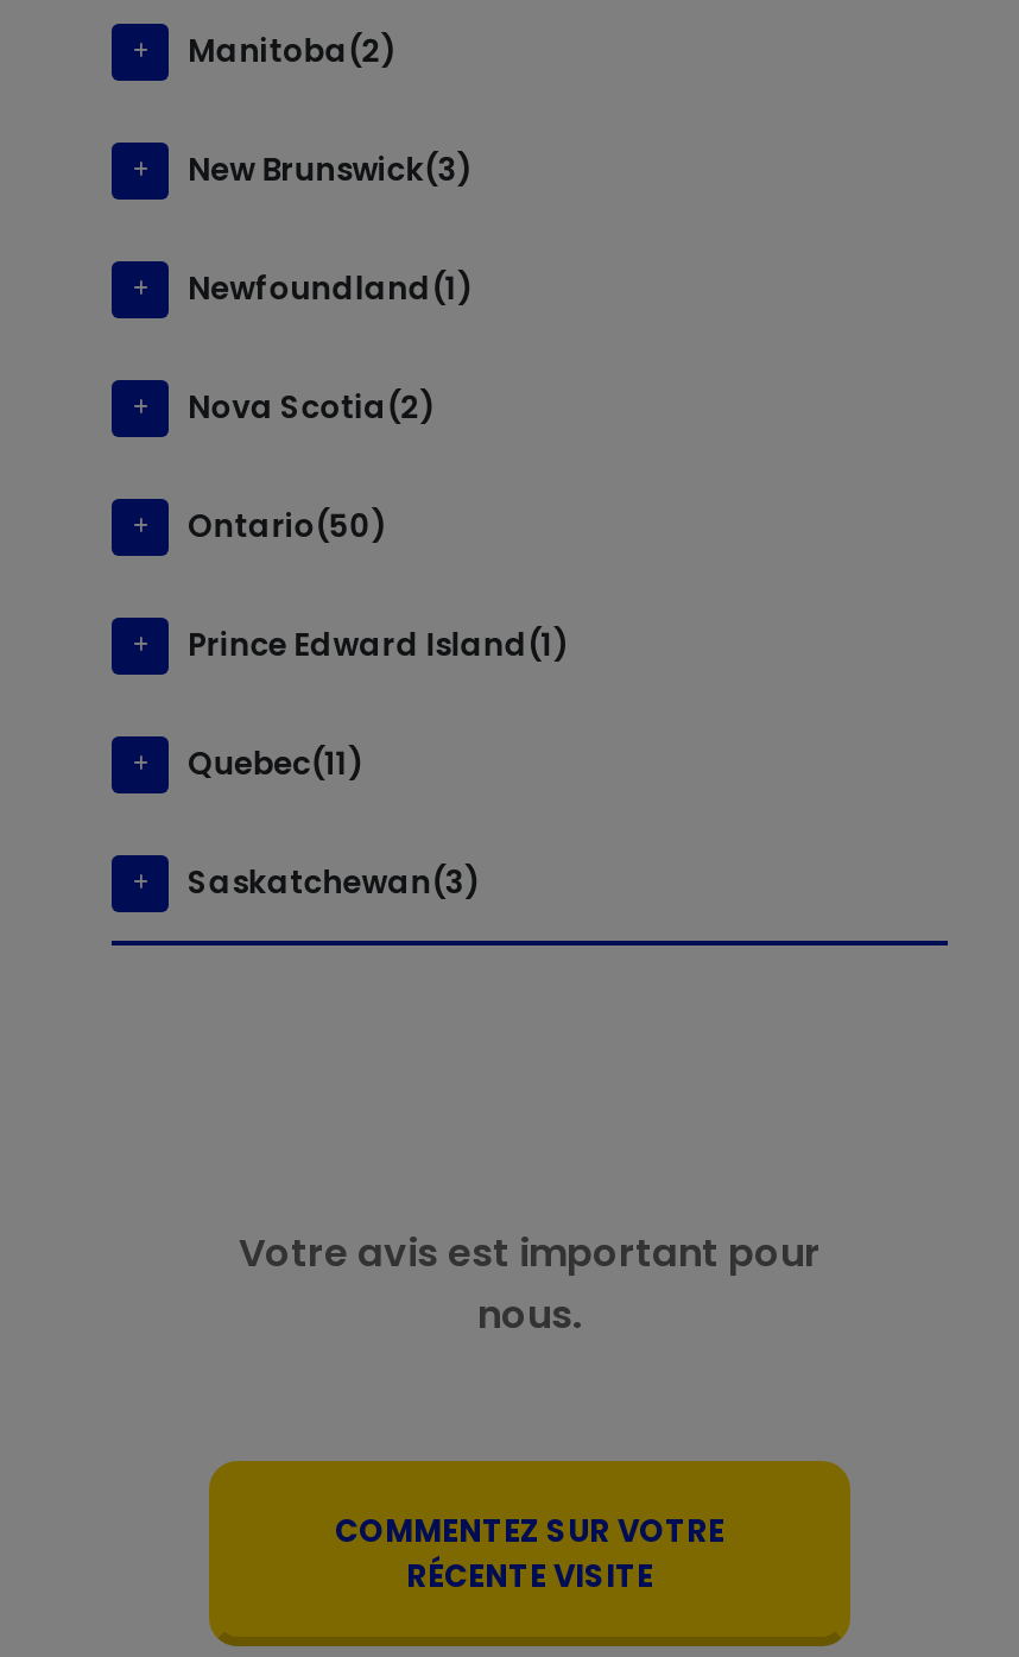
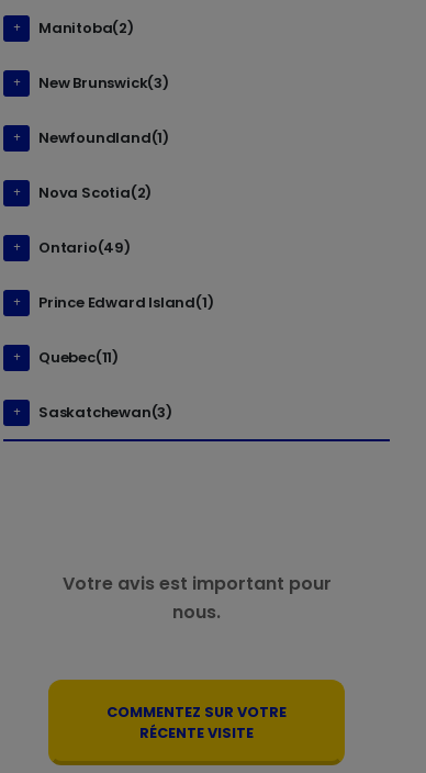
- Ontario(50)
+ Ontario(49)
